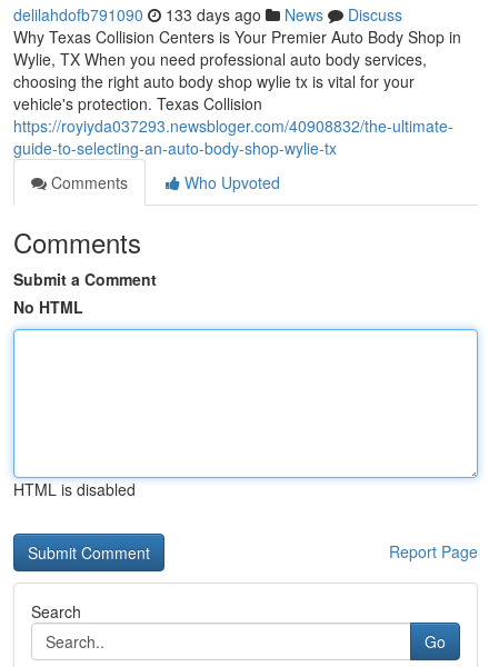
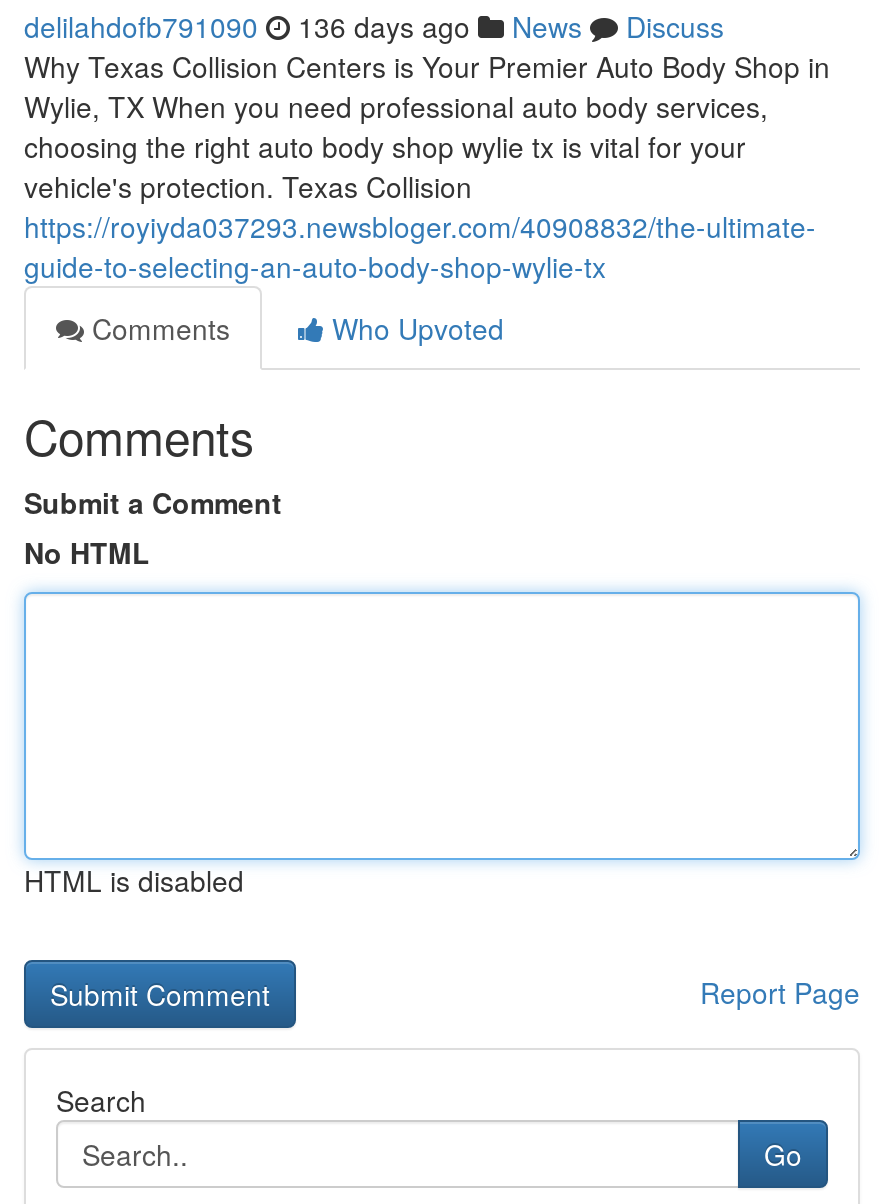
- delilahdofb791090 133 days ago News Discuss
+ delilahdofb791090 136 days ago News Discuss
